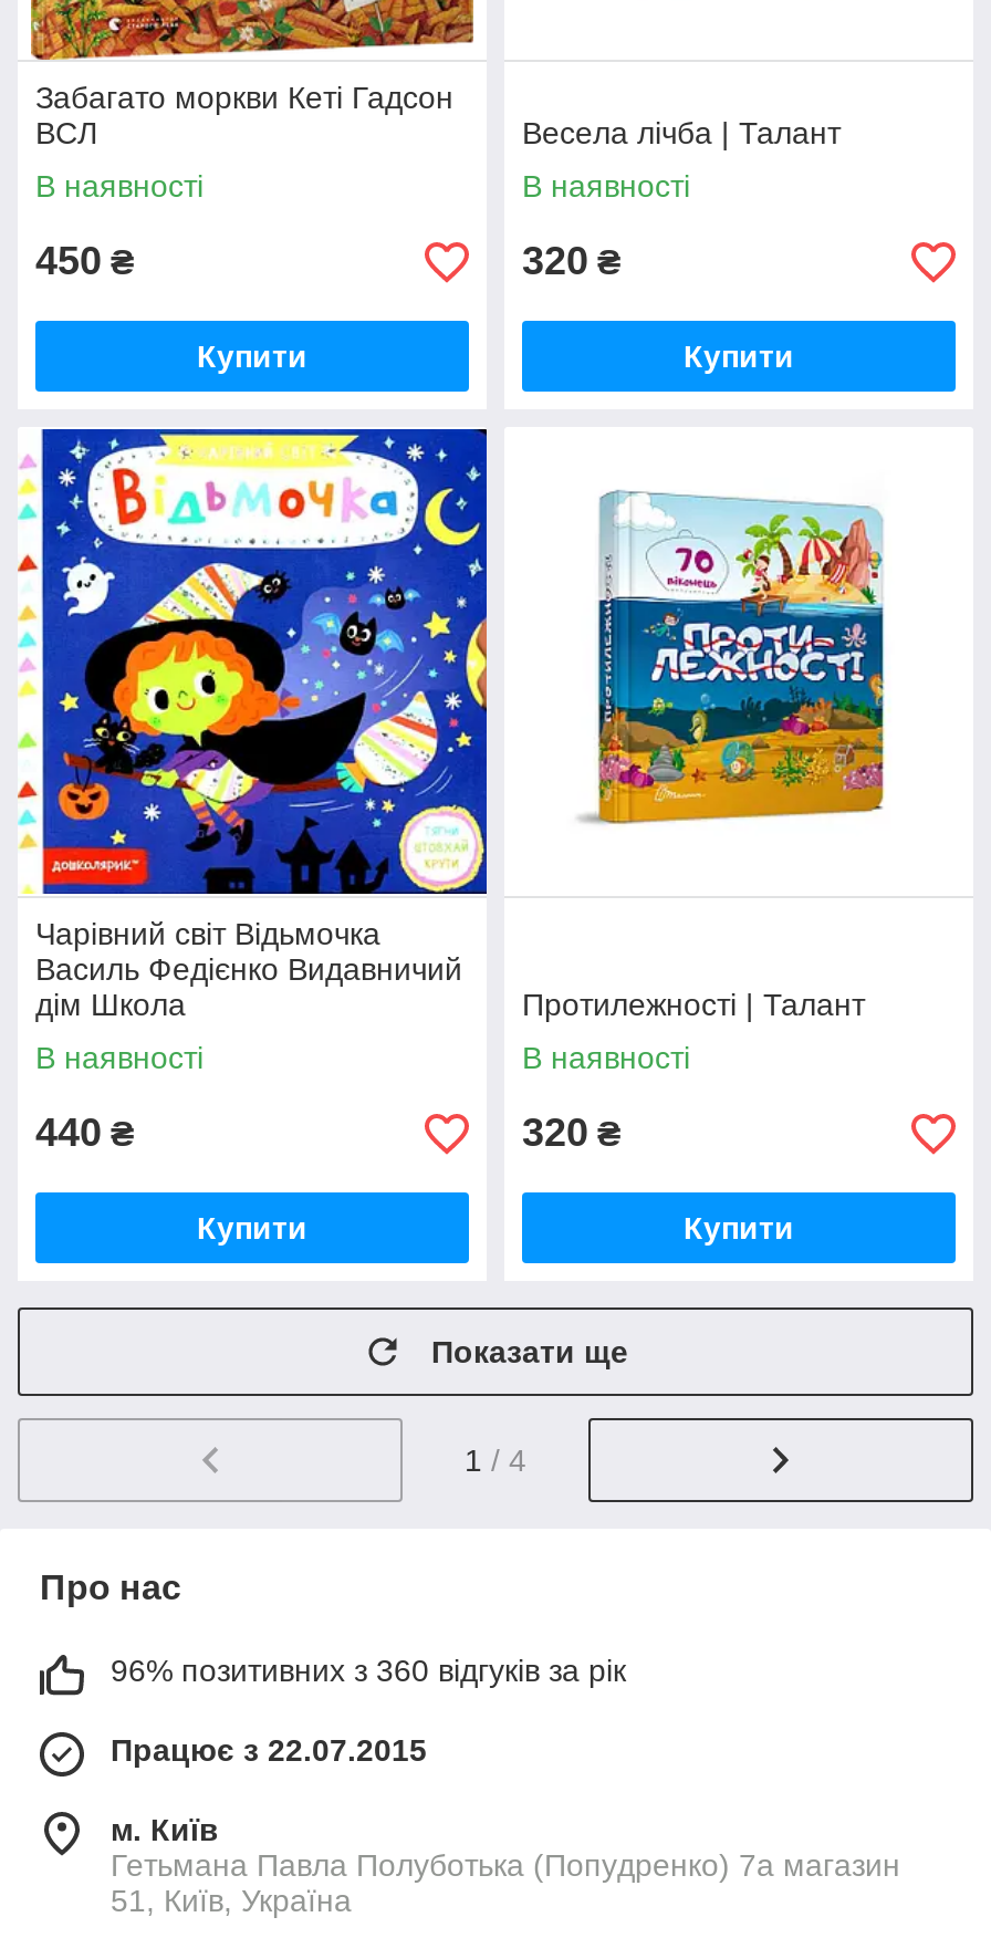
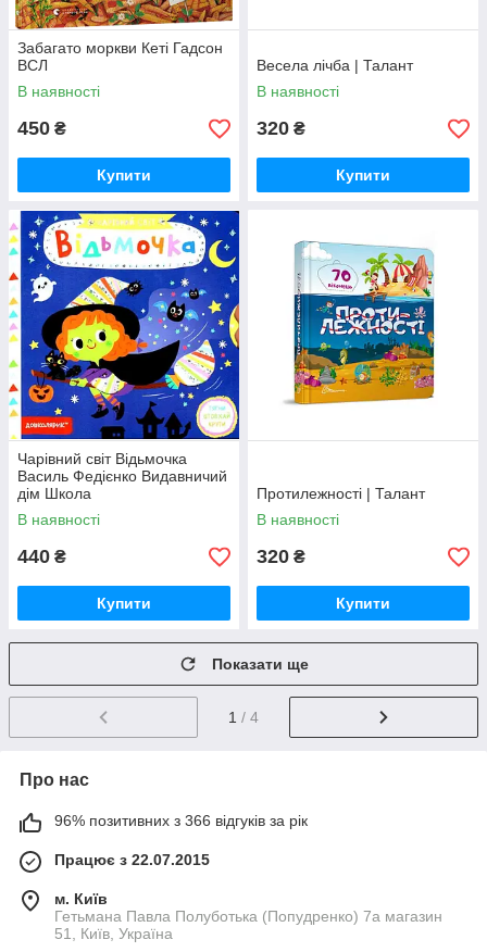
- 96% позитивних з 360 відгуків за рік
+ 96% позитивних з 366 відгуків за рік
